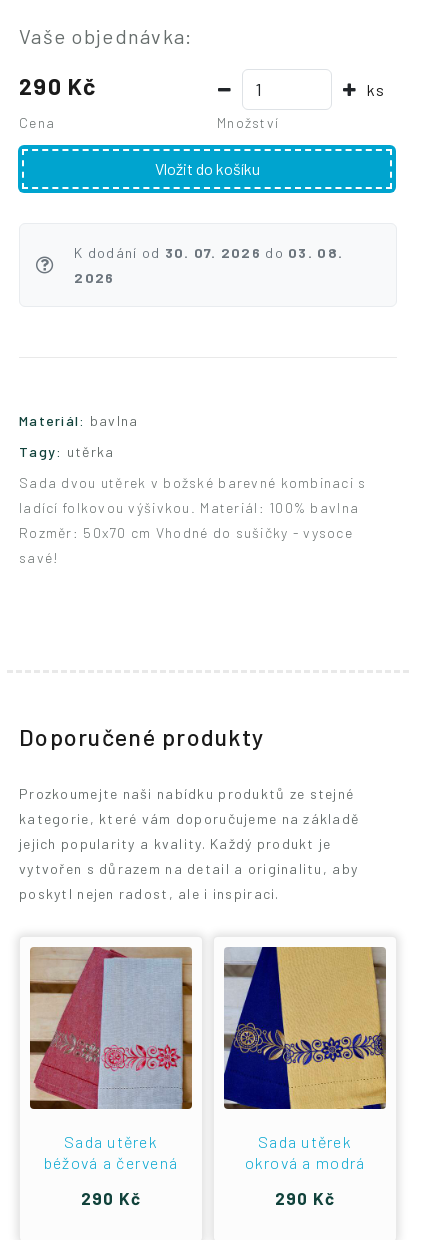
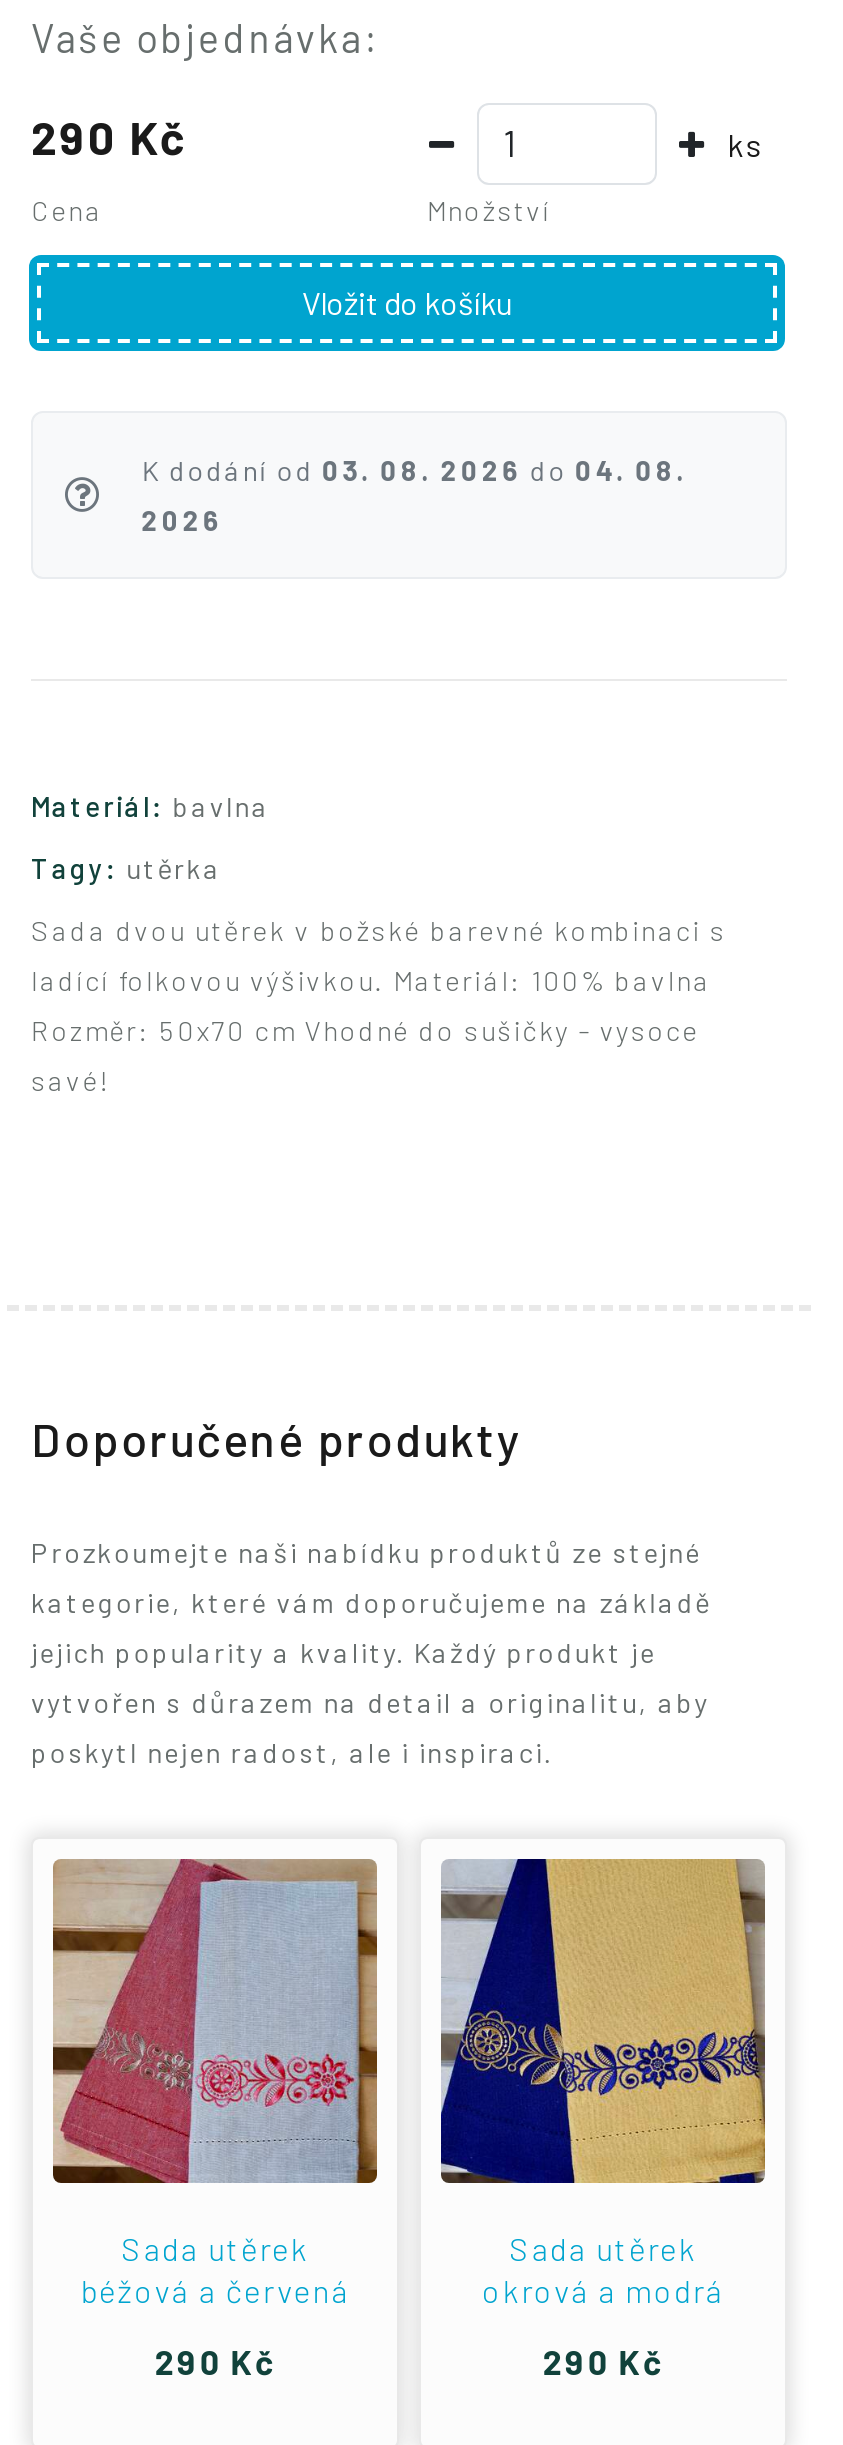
- K dodání od 30. 07. 2026 do 03. 08.
+ K dodání od 03. 08. 2026 do 04. 08.
